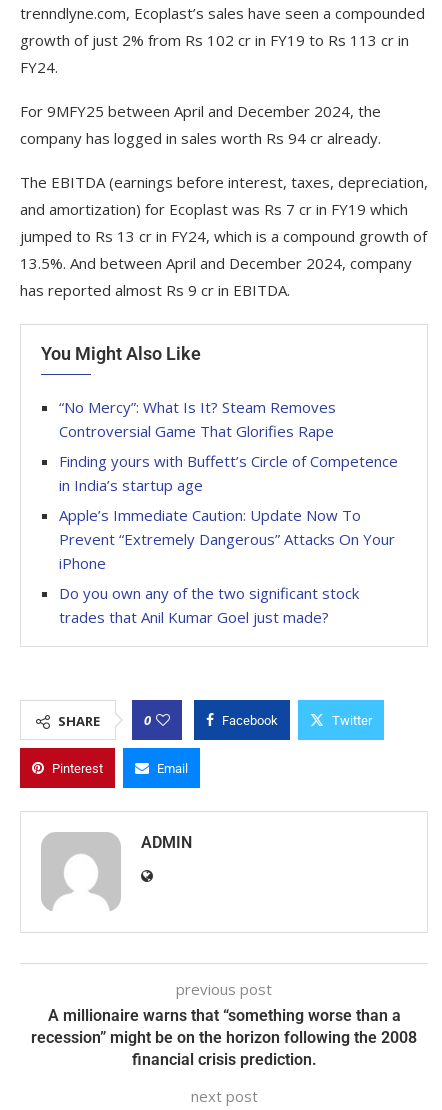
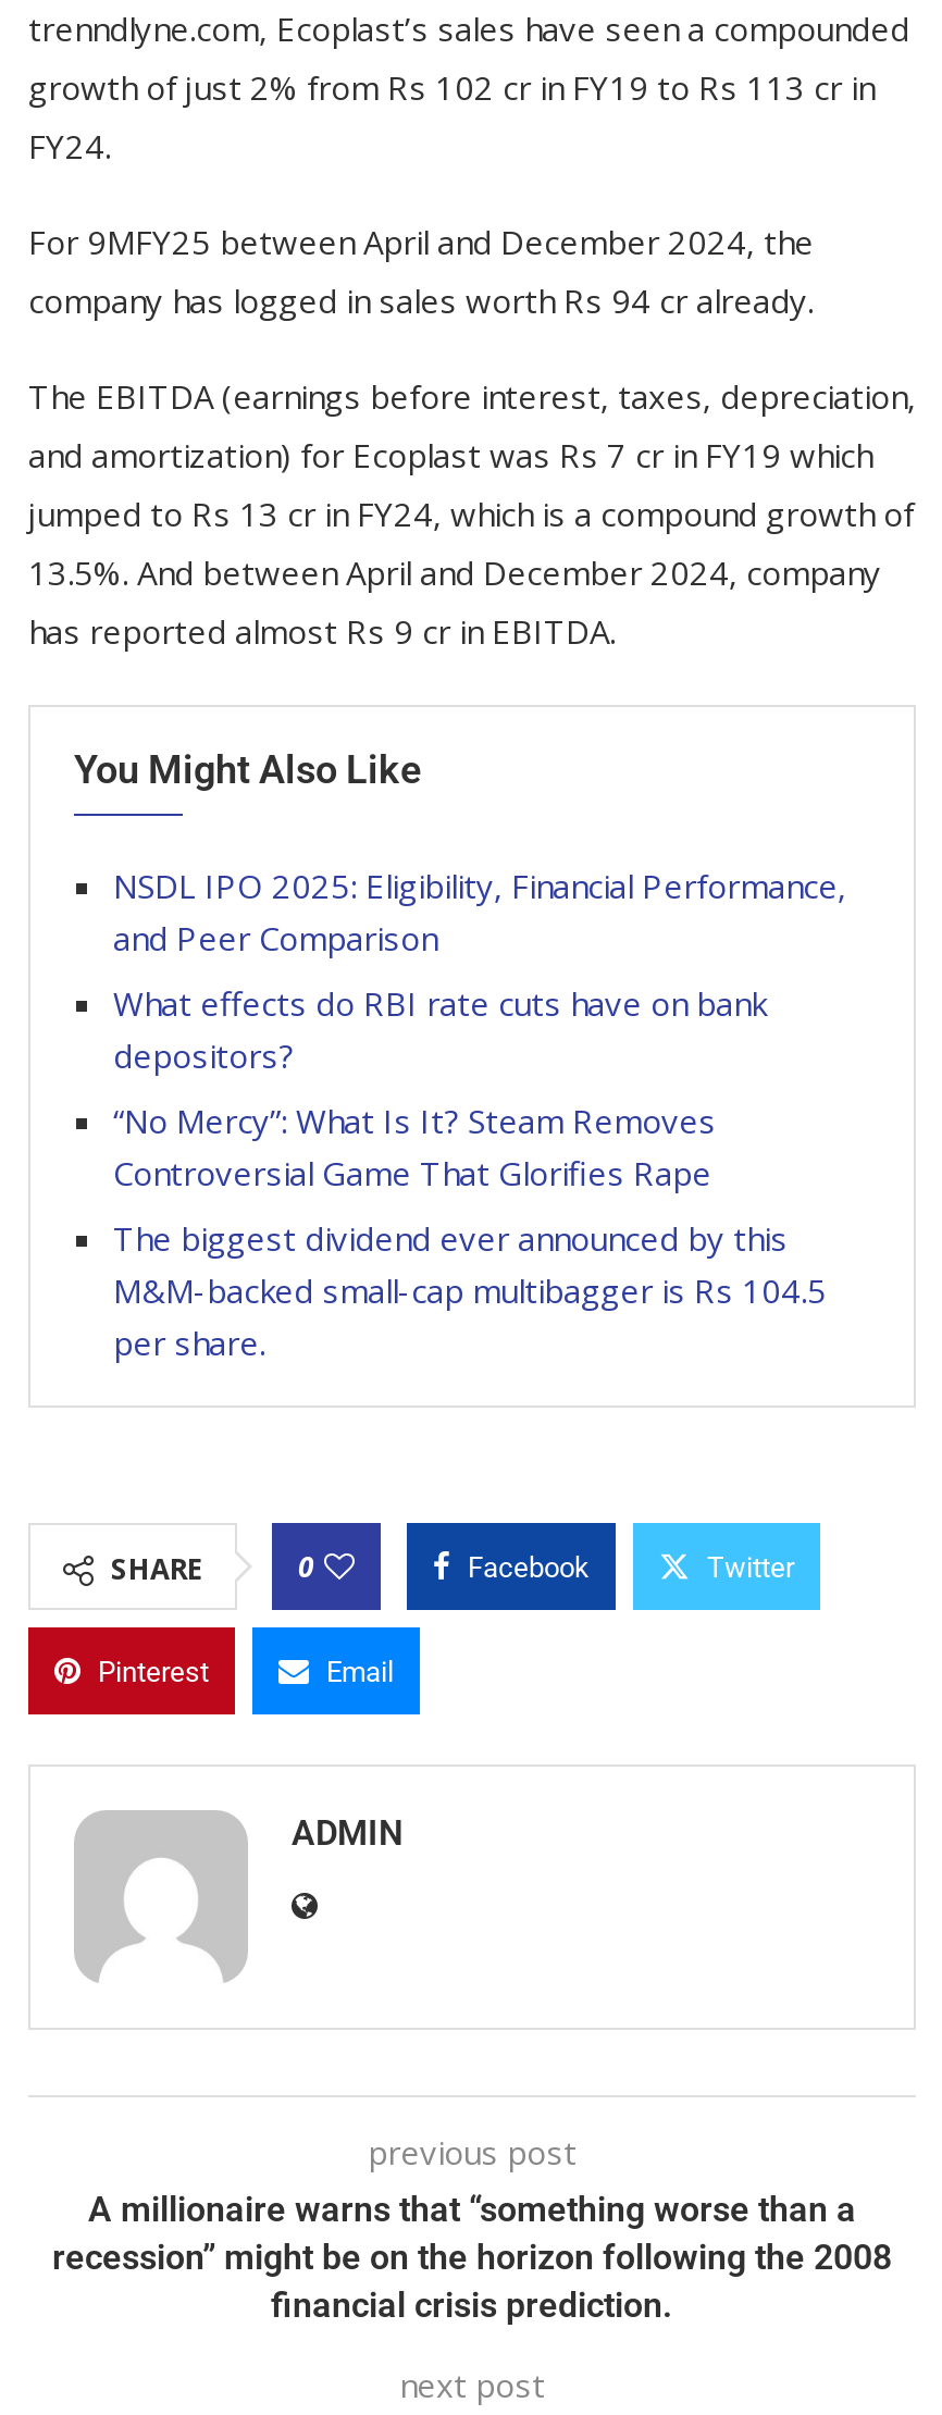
+ NSDL IPO 2025: Eligibility, Financial Performance,
+ and Peer Comparison
+ What effects do RBI rate cuts have on bank
+ depositors?

moved down: “No Mercy”: What Is It? Steam Removes | Controversial Game That Glorifies Rape

- Finding yours with Buffett’s Circle of Competence
- in India’s startup age
- Apple’s Immediate Caution: Update Now To
- Prevent “Extremely Dangerous” Attacks On Your
- iPhone
- Do you own any of the two significant stock
- trades that Anil Kumar Goel just made?
+ The biggest dividend ever announced by this
+ M&M-backed small-cap multibagger is Rs 104.5
+ per share.
